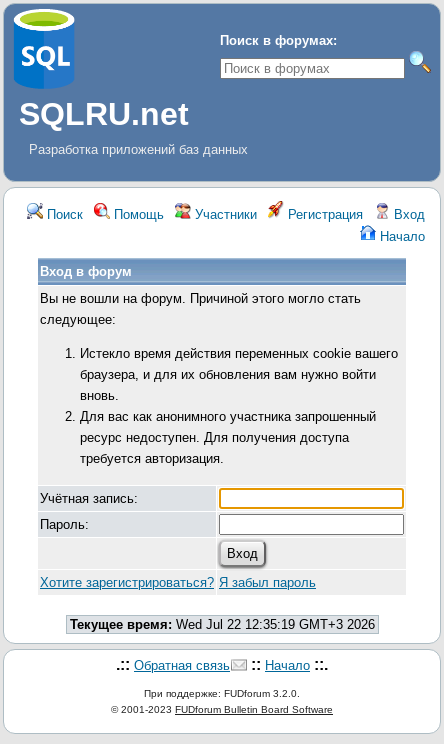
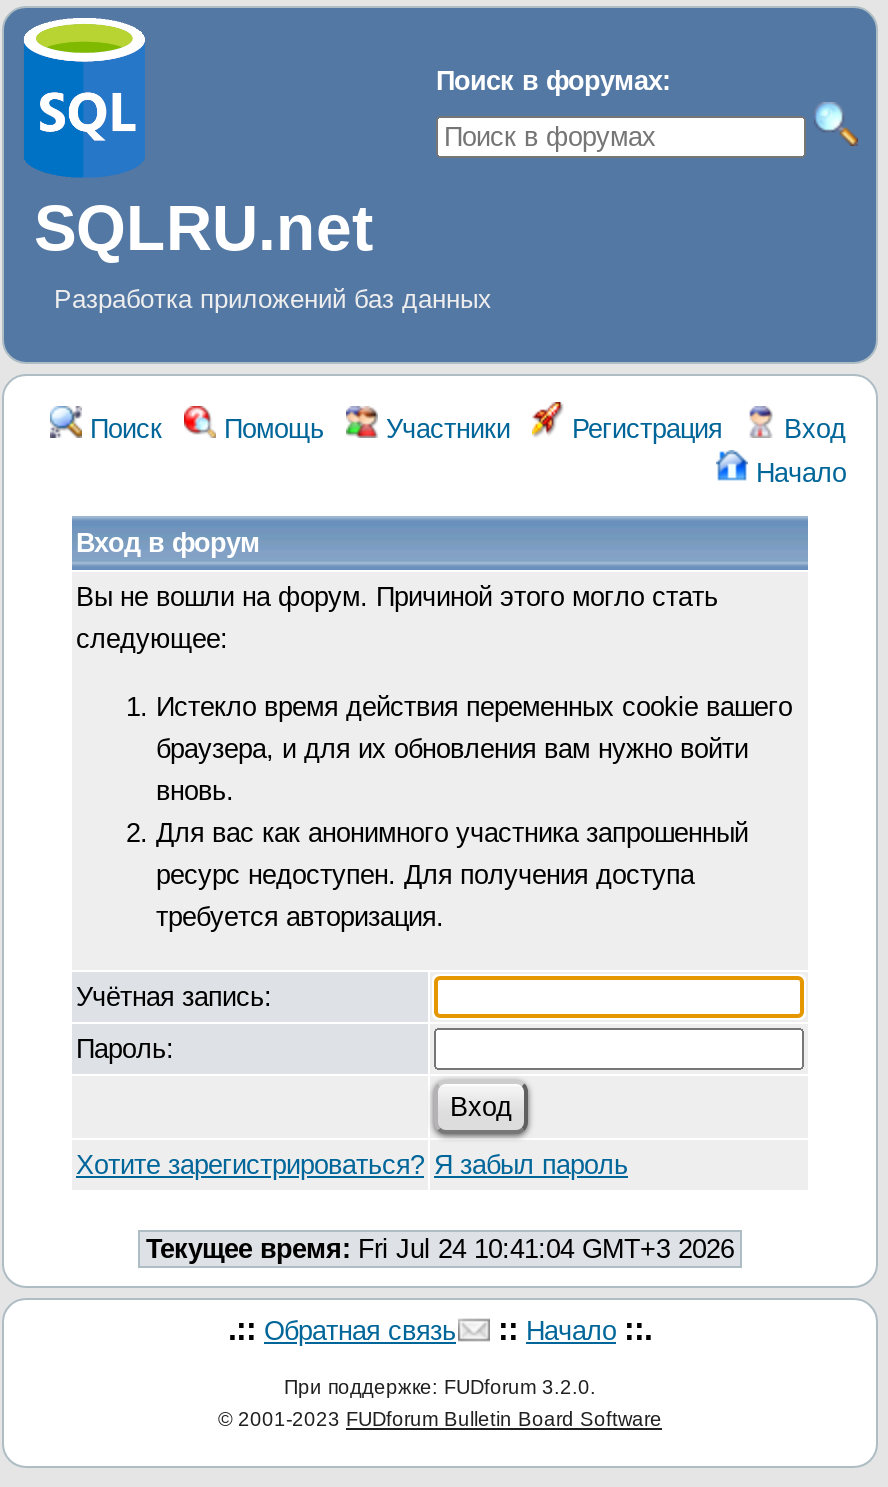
- Текущее время: Wed Jul 22 12:35:19 GMT+3 2026
+ Текущее время: Fri Jul 24 10:41:04 GMT+3 2026
